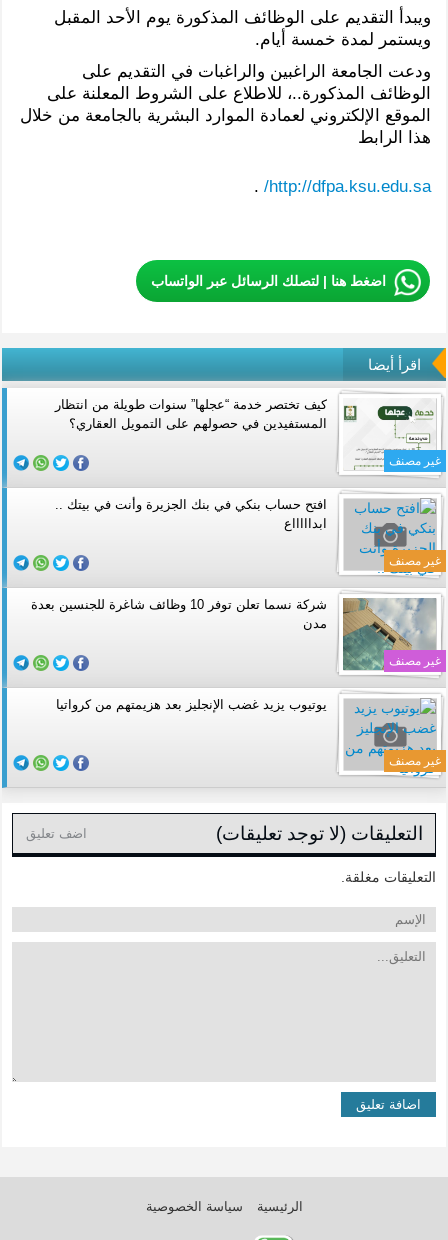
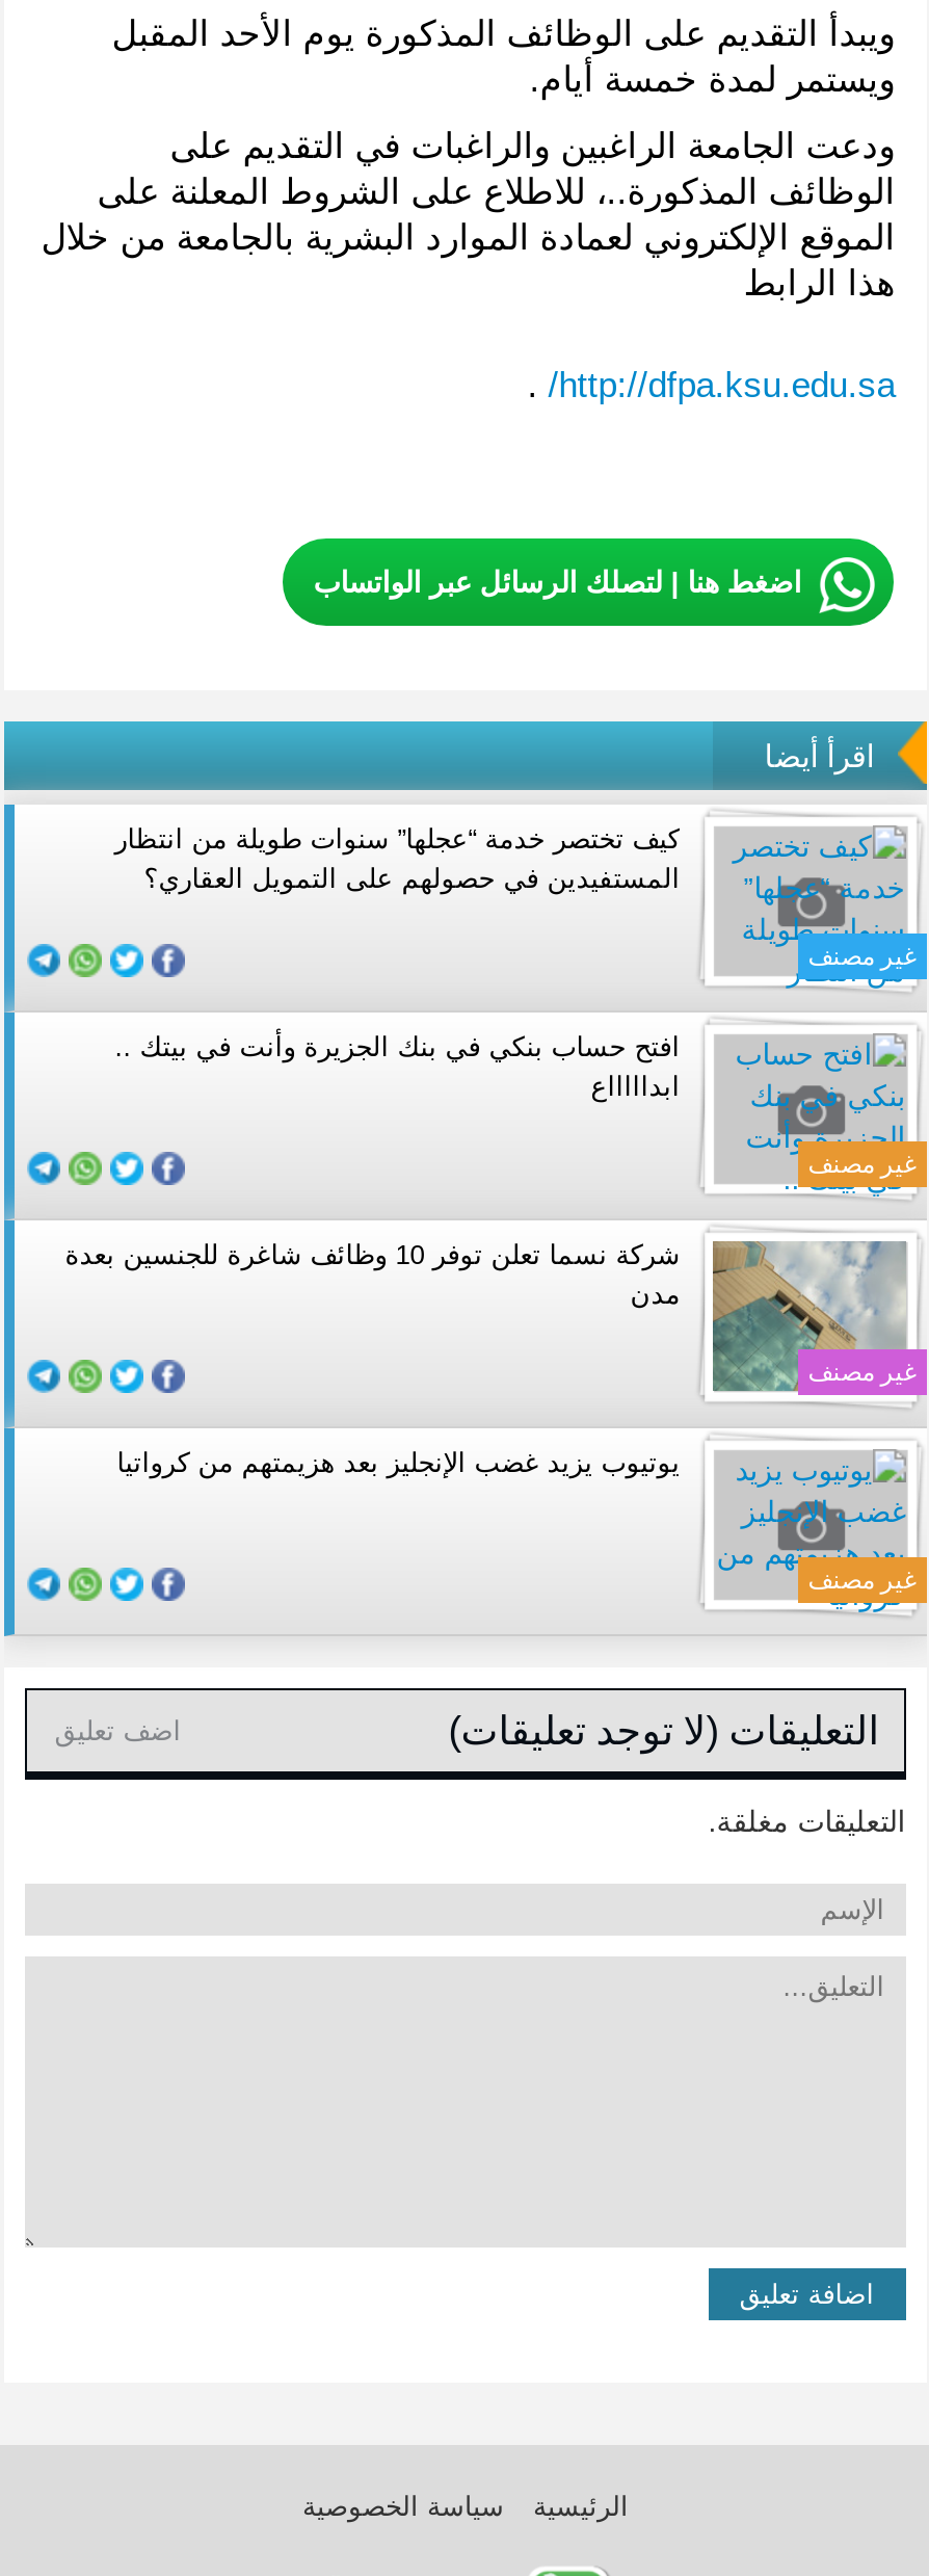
- [image]
+ [image]
